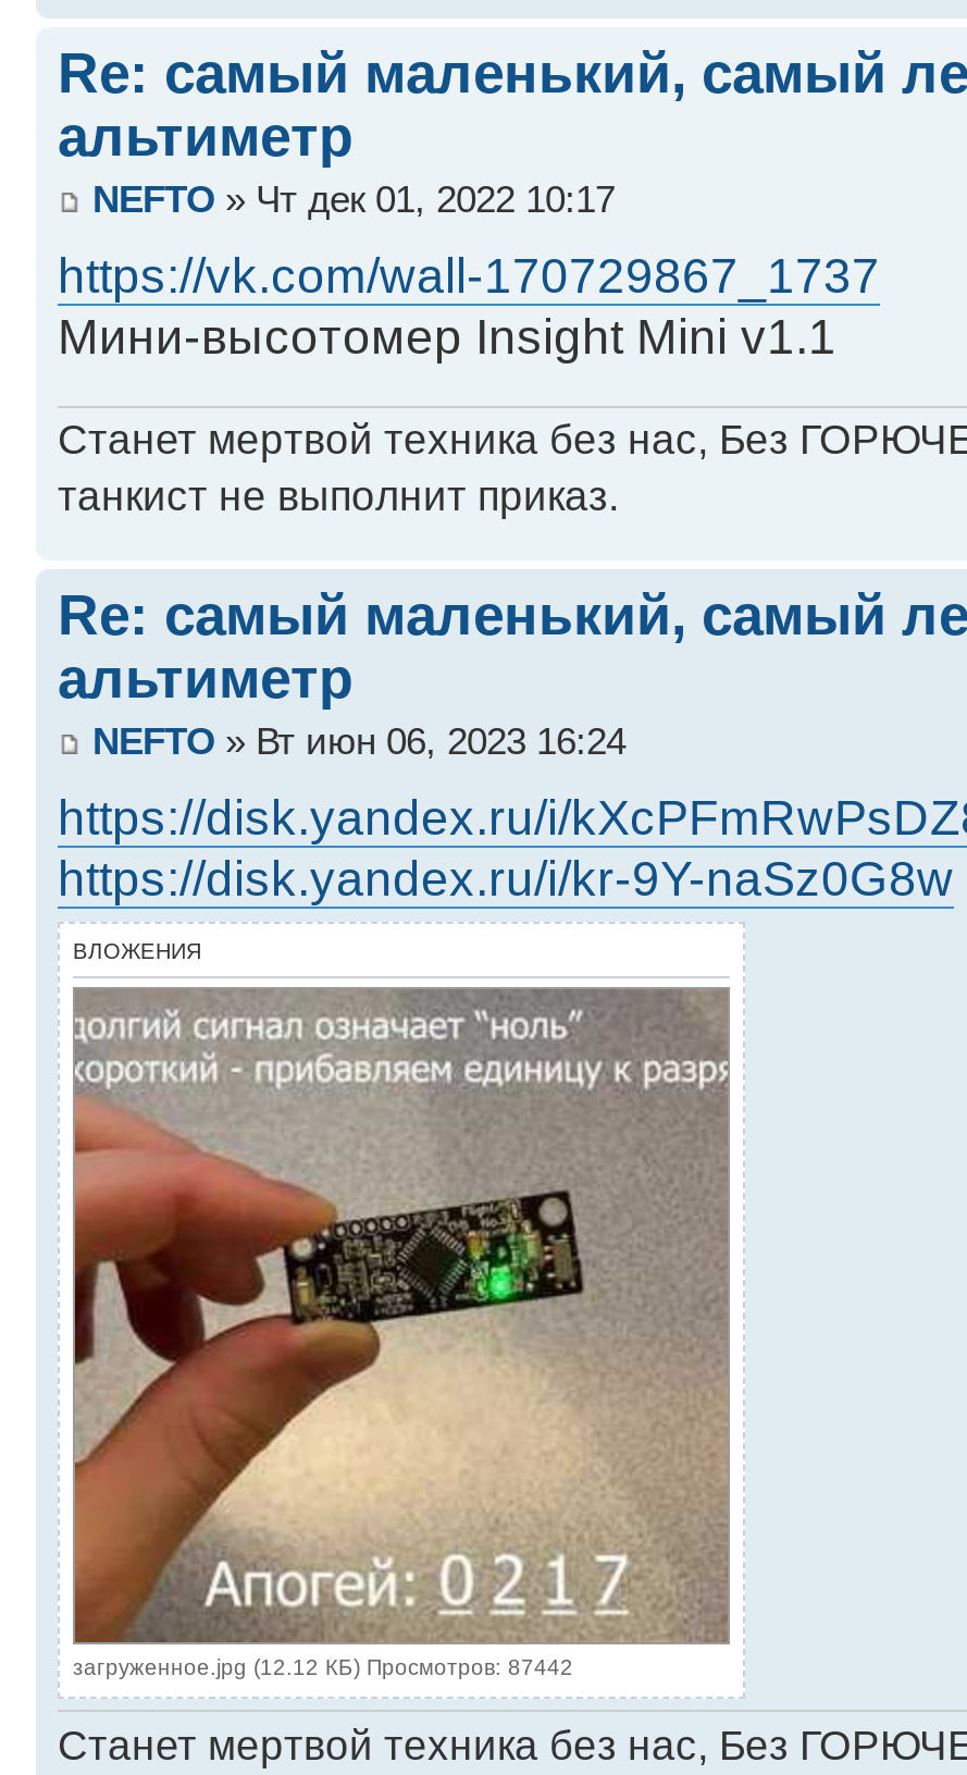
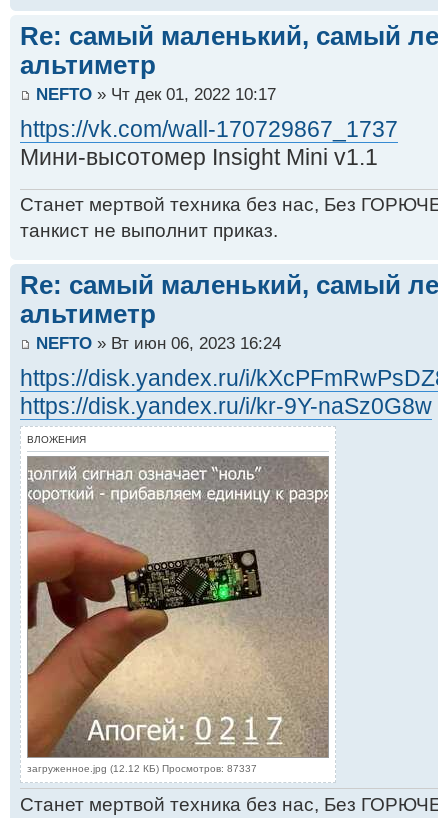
- загруженное.jpg (12.12 КБ) Просмотров: 87442
+ загруженное.jpg (12.12 КБ) Просмотров: 87337
